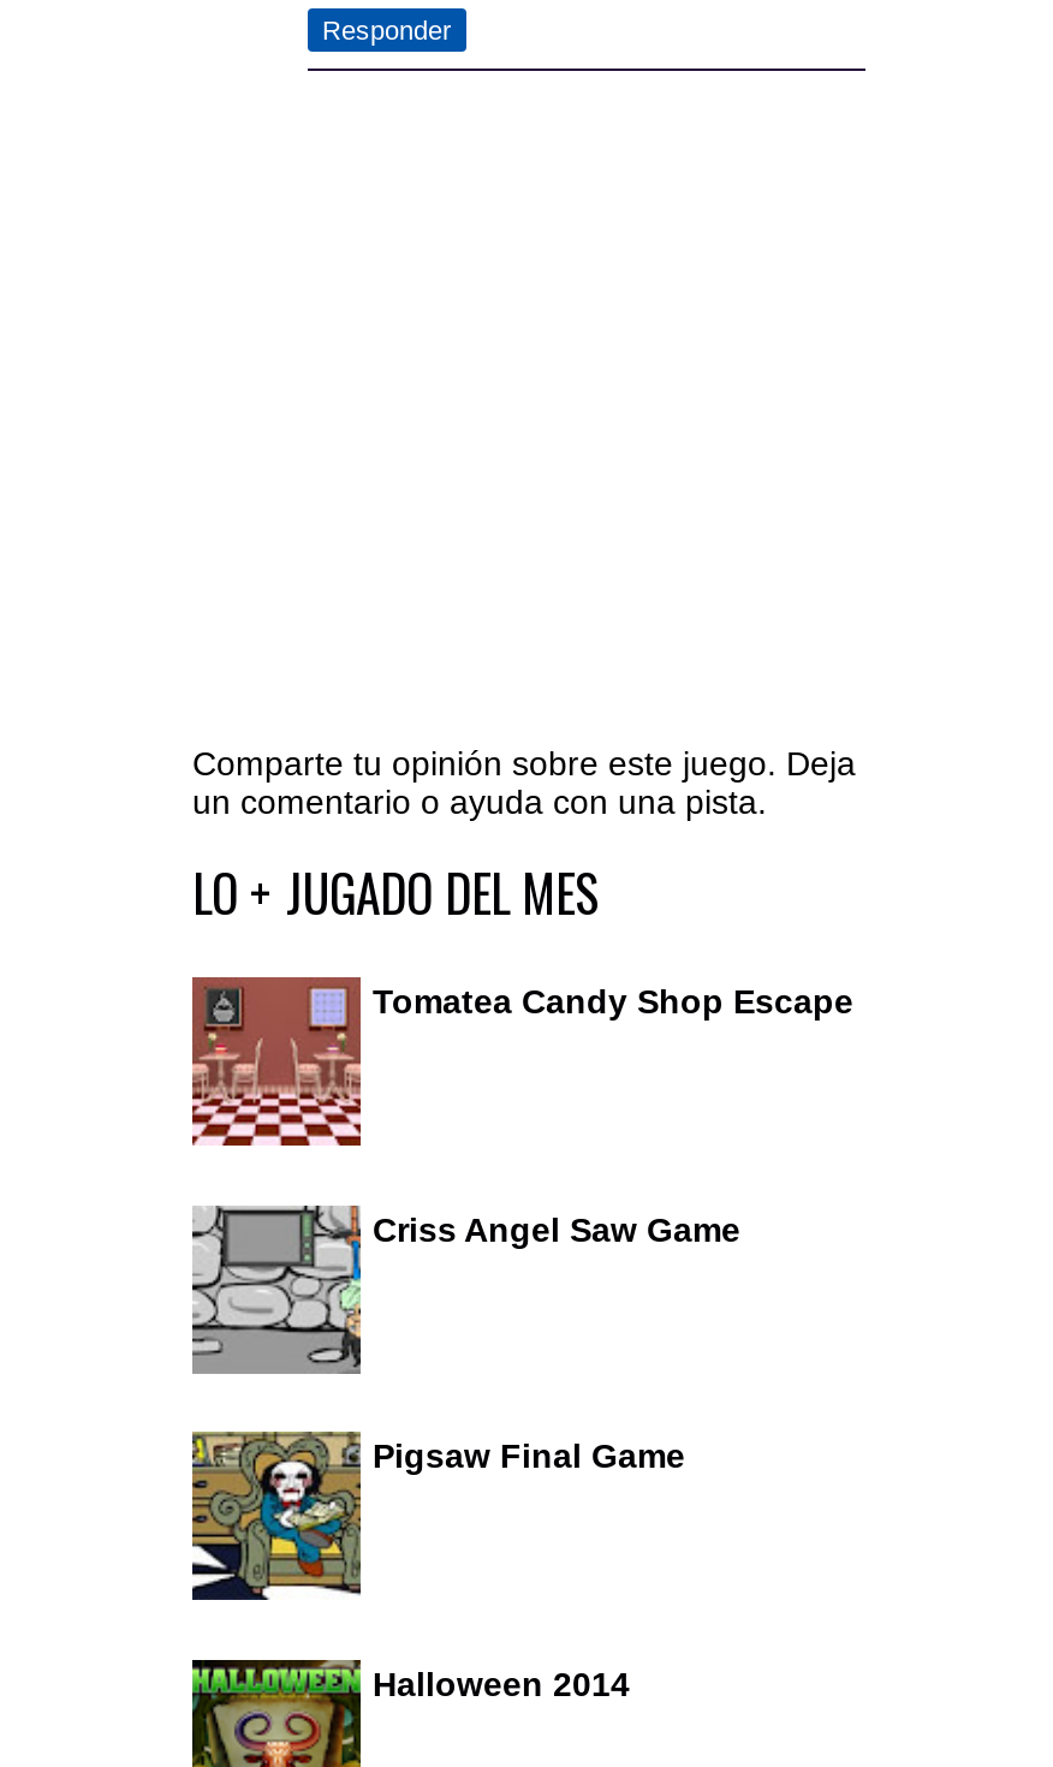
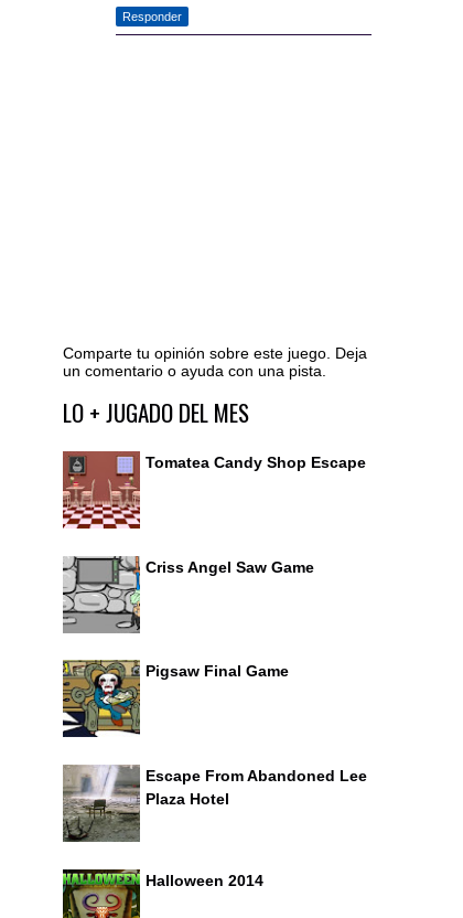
+ [image]
+ Escape From Abandoned Lee
+ Plaza Hotel
